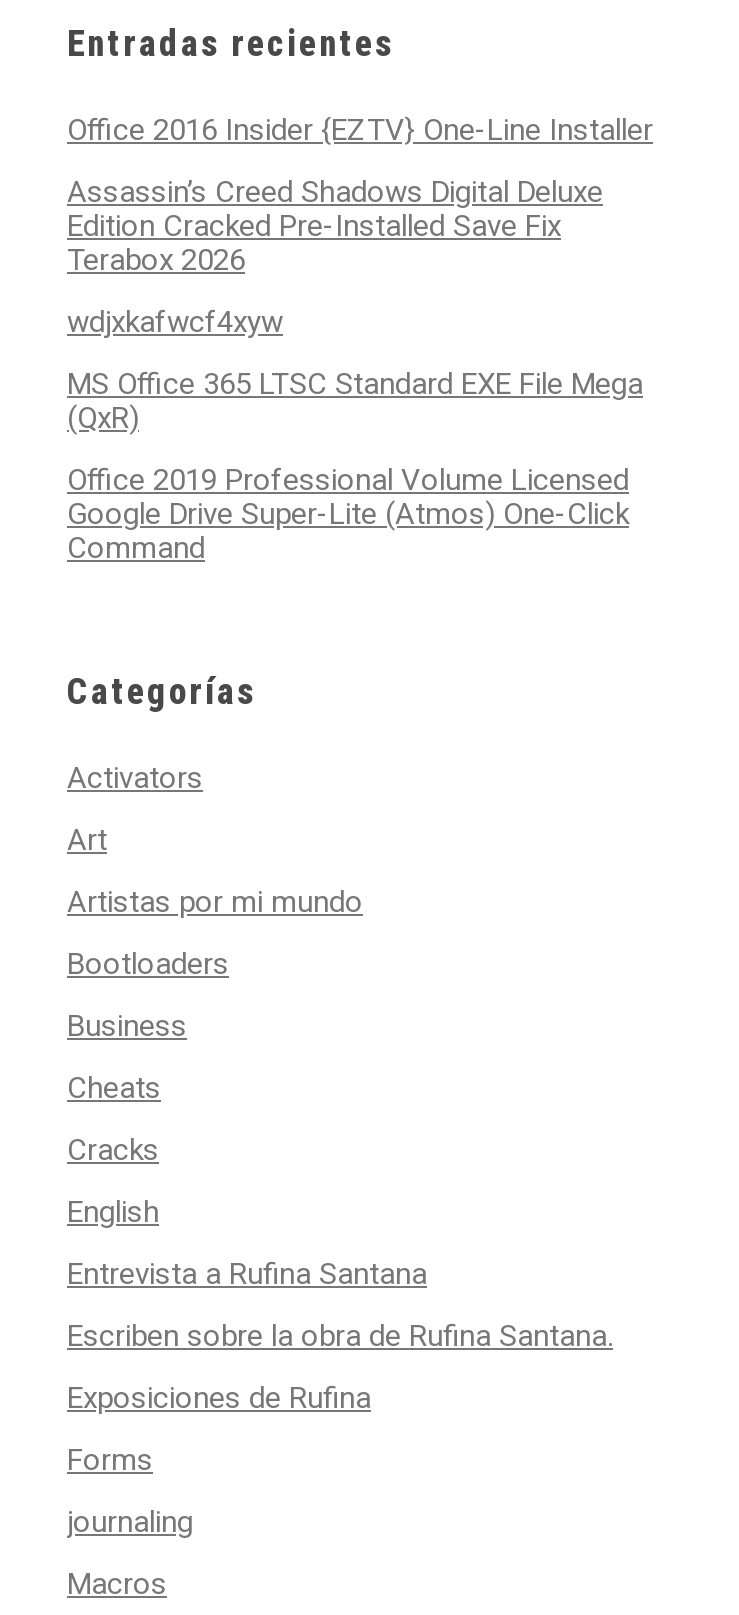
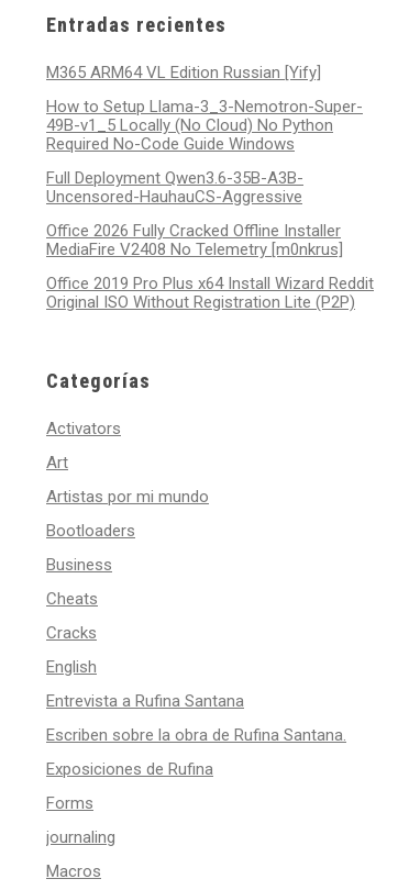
- Office 2016 Insider {EZTV} One-Line Installer
+ M365 ARM64 VL Edition Russian [Yify]

- Assassin’s Creed Shadows Digital Deluxe
- Edition Cracked Pre-Installed Save Fix
- Terabox 2026
+ How to Setup Llama-3_3-Nemotron-Super-
+ 49B-v1_5 Locally (No Cloud) No Python
+ Required No-Code Guide Windows

- wdjxkafwcf4xyw
+ Full Deployment Qwen3.6-35B-A3B-
+ Uncensored-HauhauCS-Aggressive

- MS Office 365 LTSC Standard EXE File Mega
- (QxR)
+ Office 2026 Fully Cracked Offline Installer
+ MediaFire V2408 No Telemetry [m0nkrus]

- Office 2019 Professional Volume Licensed
- Google Drive Super-Lite (Atmos) One-Click
- Command
+ Office 2019 Pro Plus x64 Install Wizard Reddit
+ Original ISO Without Registration Lite (P2P)
